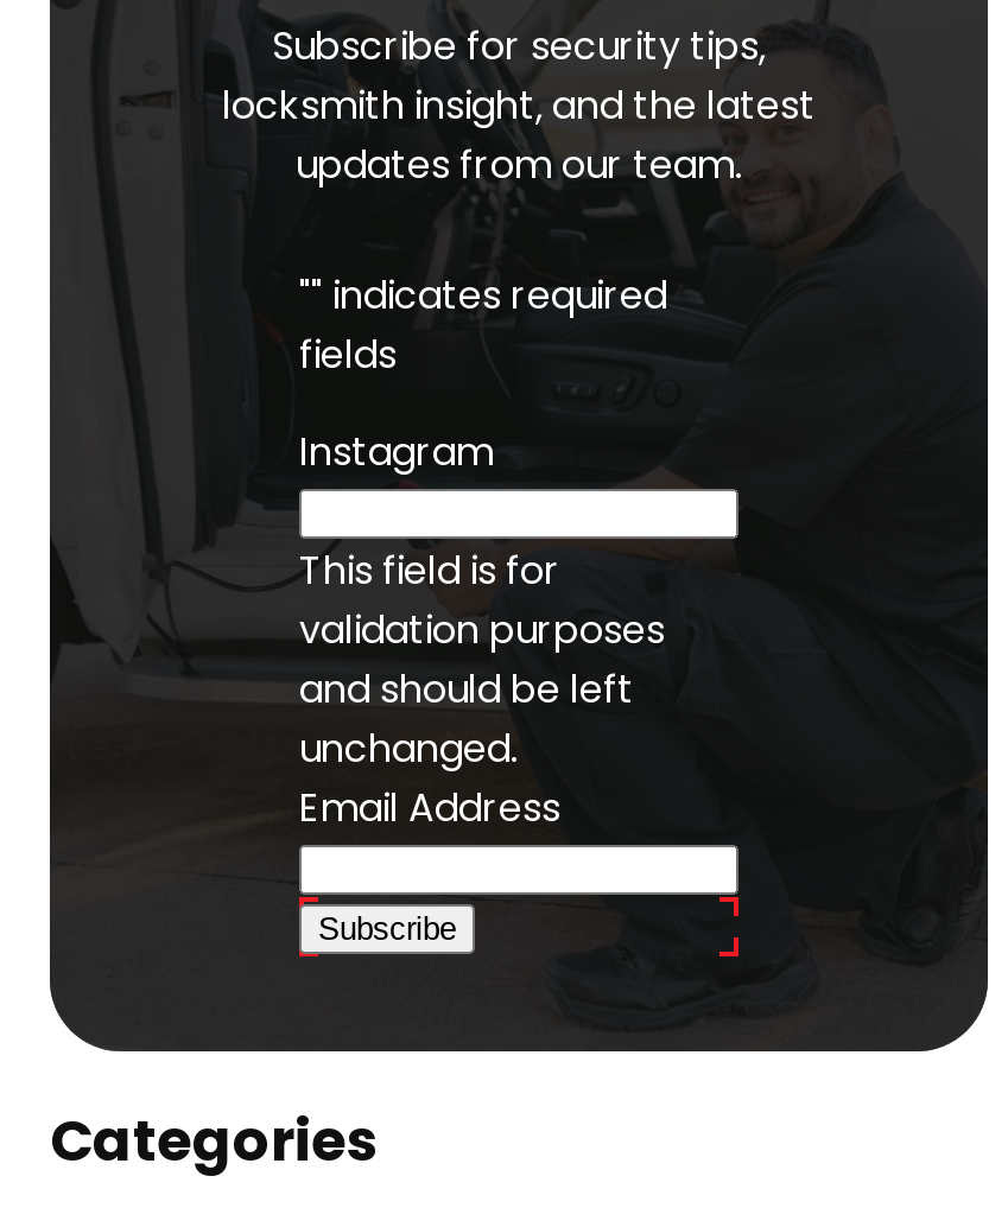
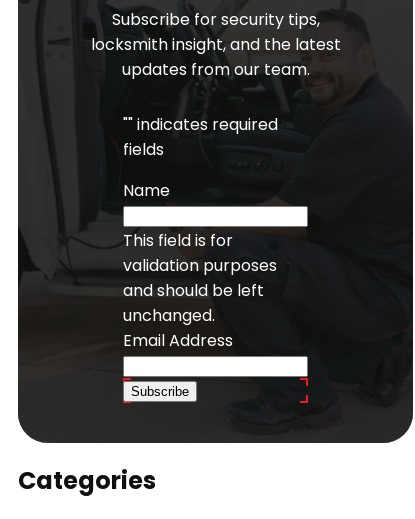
- Instagram
+ Name
